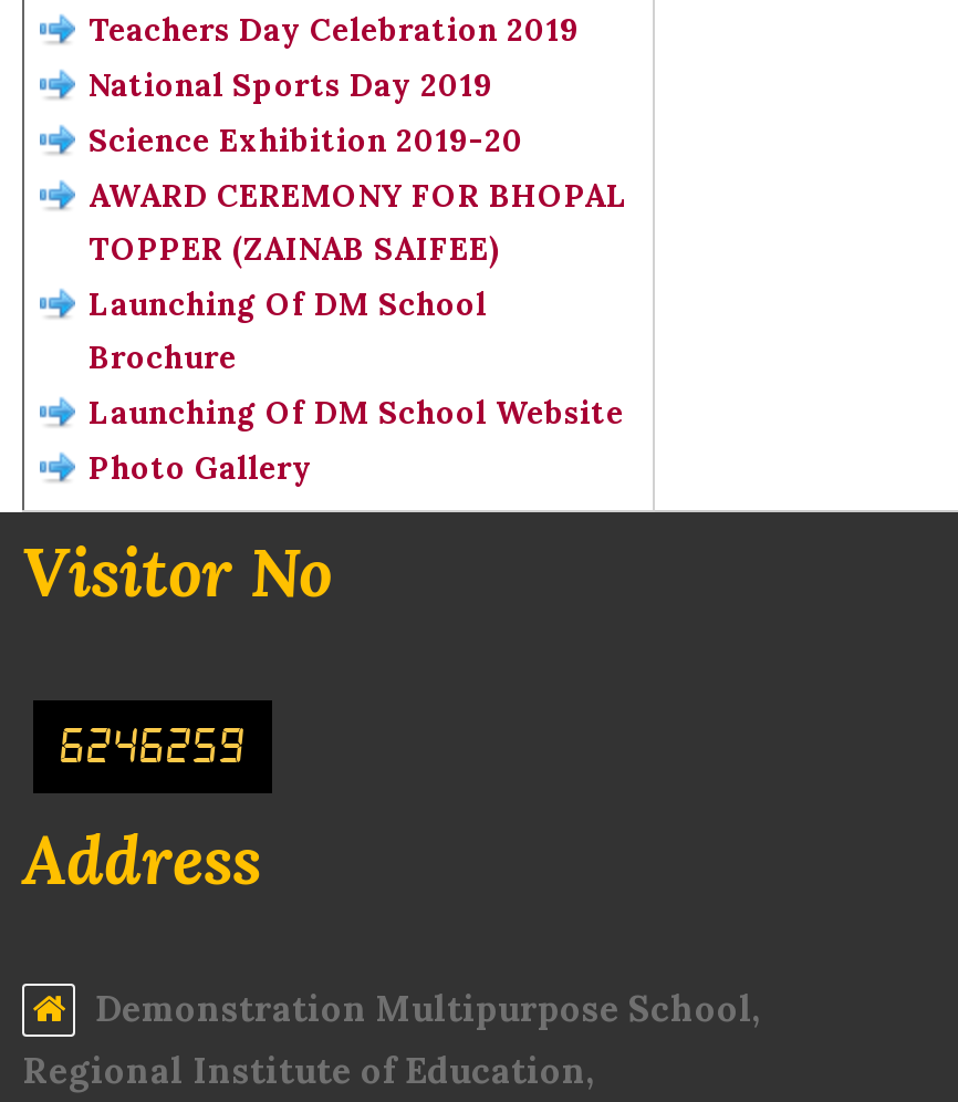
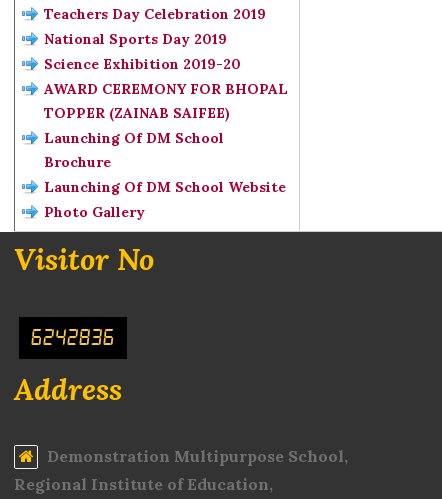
- 6246259
+ 6242836
